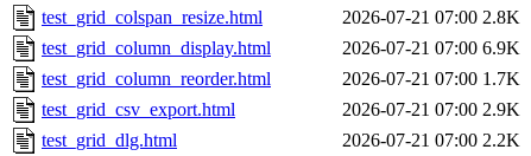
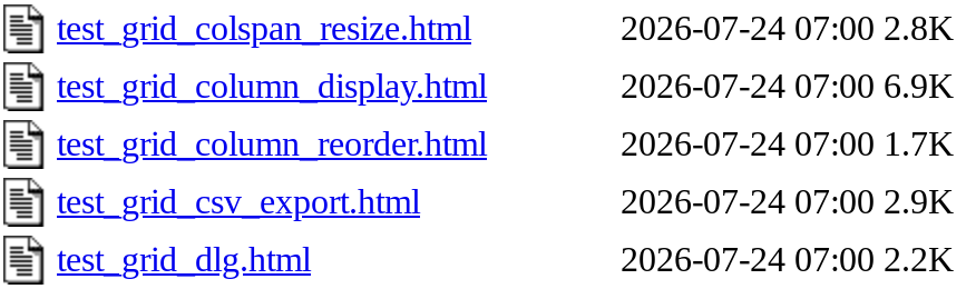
- 2026-07-21 07:00 2.8K
+ 2026-07-24 07:00 2.8K

- 2026-07-21 07:00 6.9K
+ 2026-07-24 07:00 6.9K

- 2026-07-21 07:00 1.7K
+ 2026-07-24 07:00 1.7K

- 2026-07-21 07:00 2.9K
+ 2026-07-24 07:00 2.9K

- 2026-07-21 07:00 2.2K
+ 2026-07-24 07:00 2.2K
